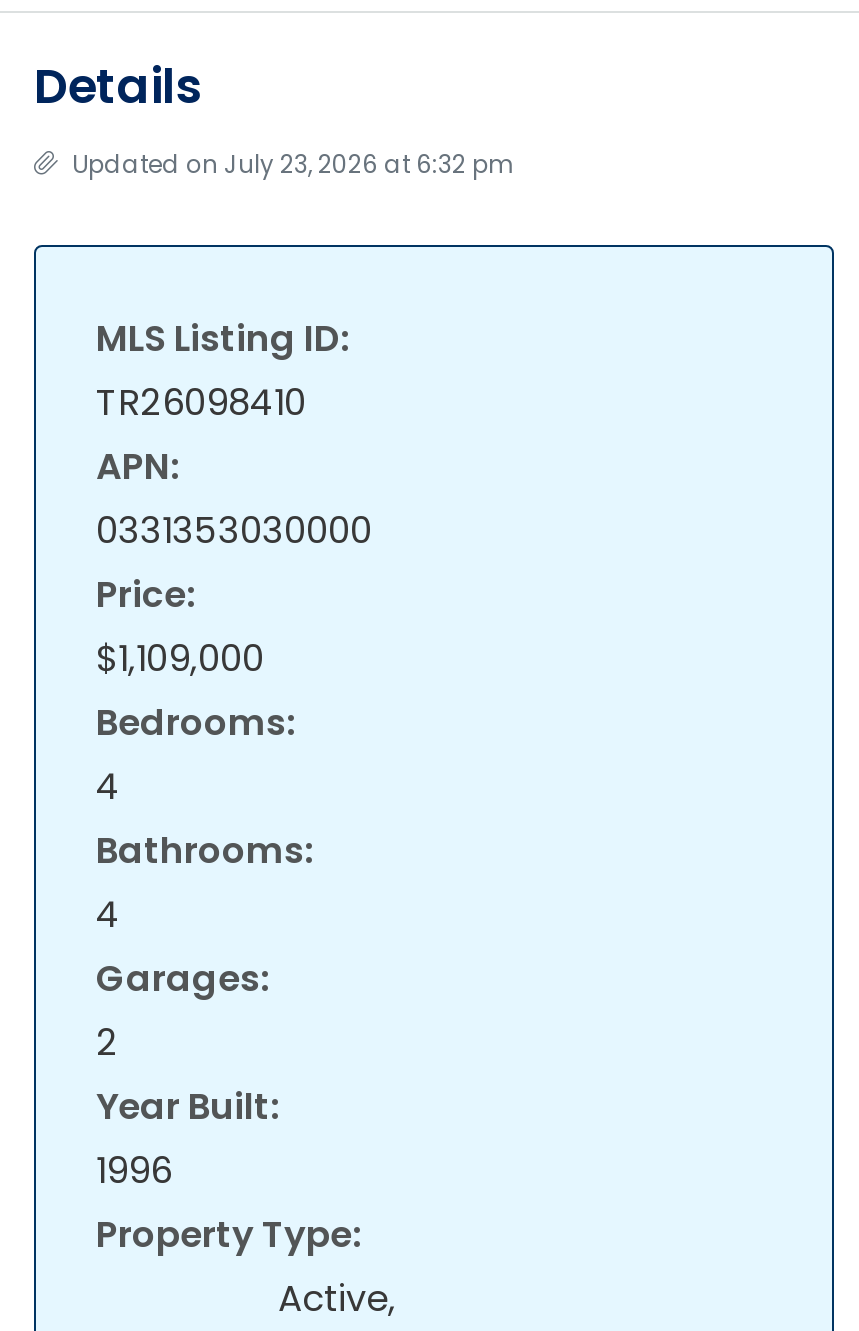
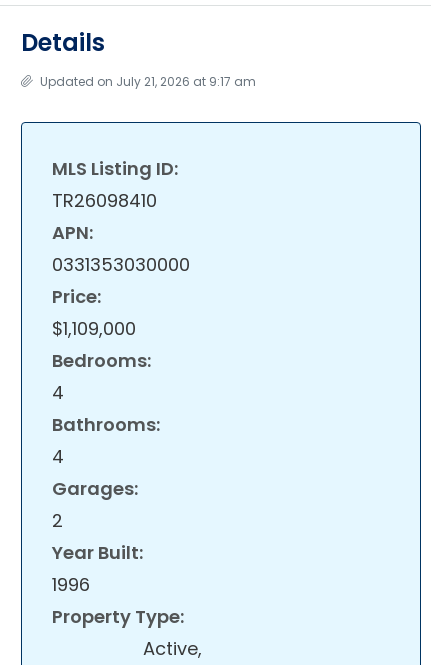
- Updated on July 23, 2026 at 6:32 pm
+ Updated on July 21, 2026 at 9:17 am
